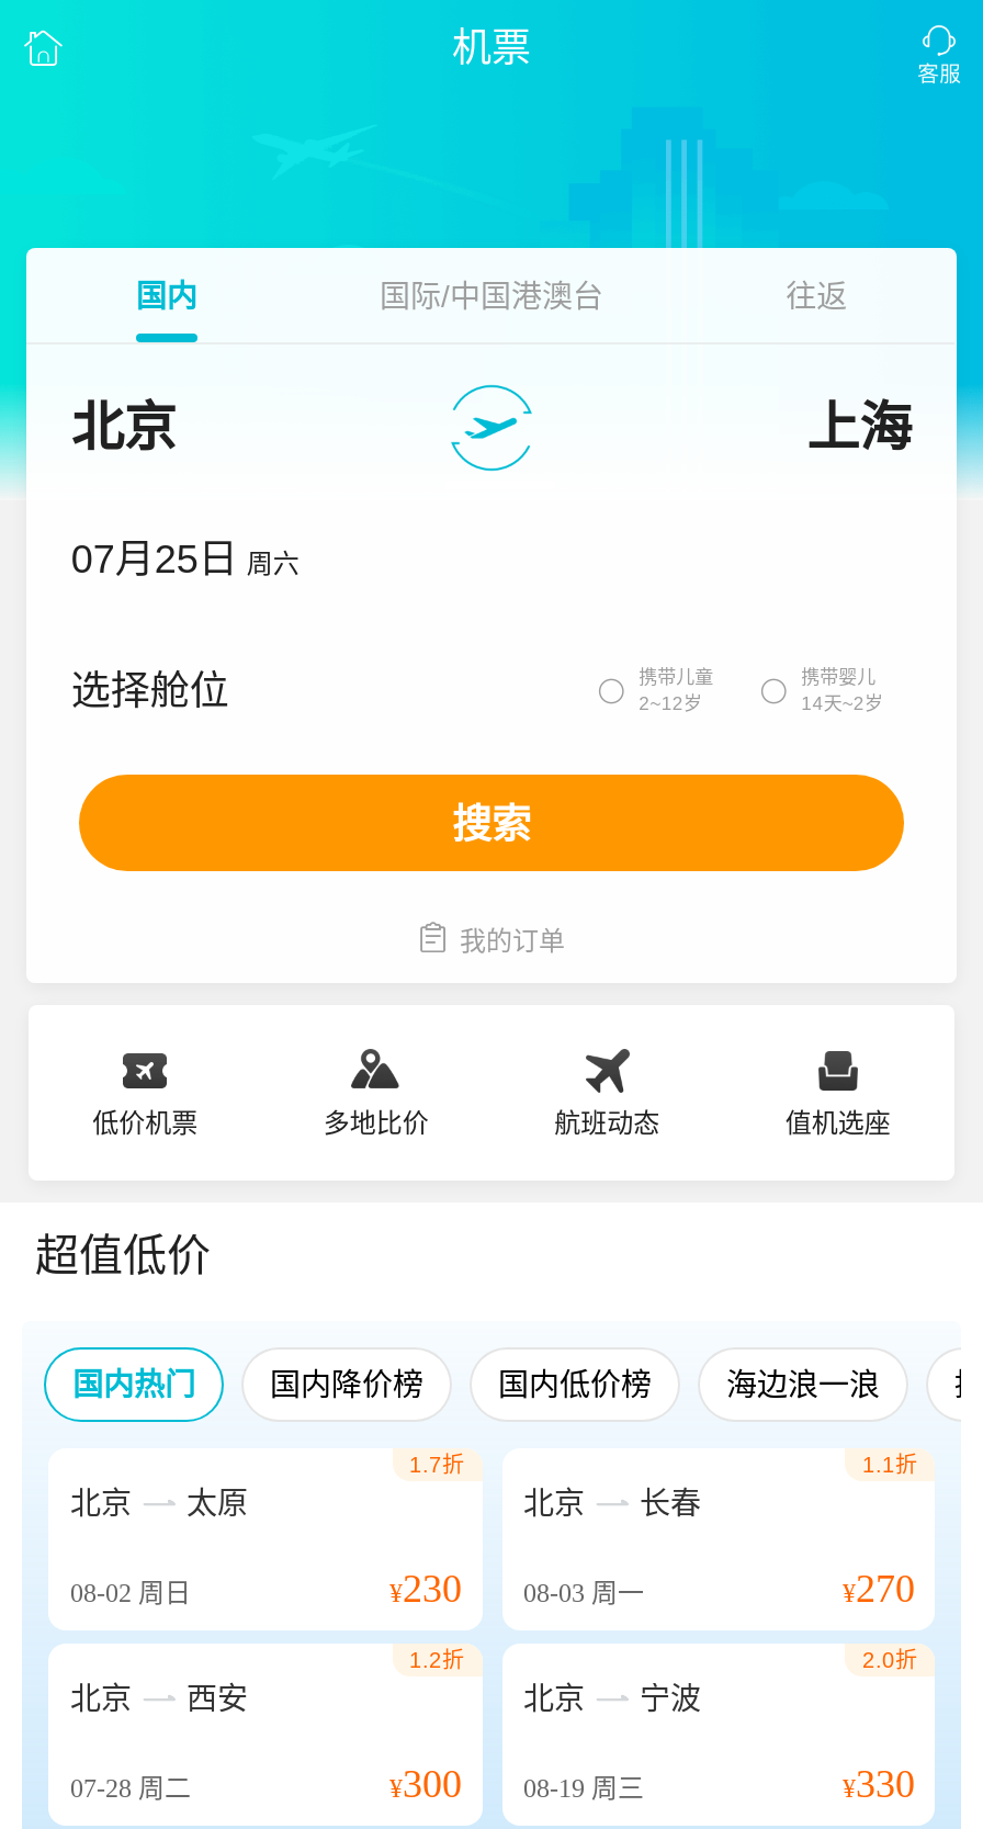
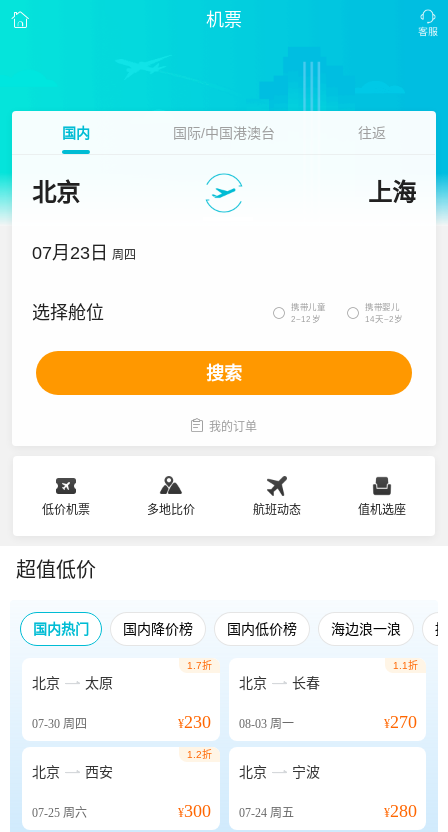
- 07月25日 周六
+ 07月23日 周四

- 08-02周日
+ 07-30周四

- 2.0折

- 07-28周二
+ 07-25周六

- ¥300 08-19周三
+ ¥300 07-24周五

- ¥330
+ ¥280
